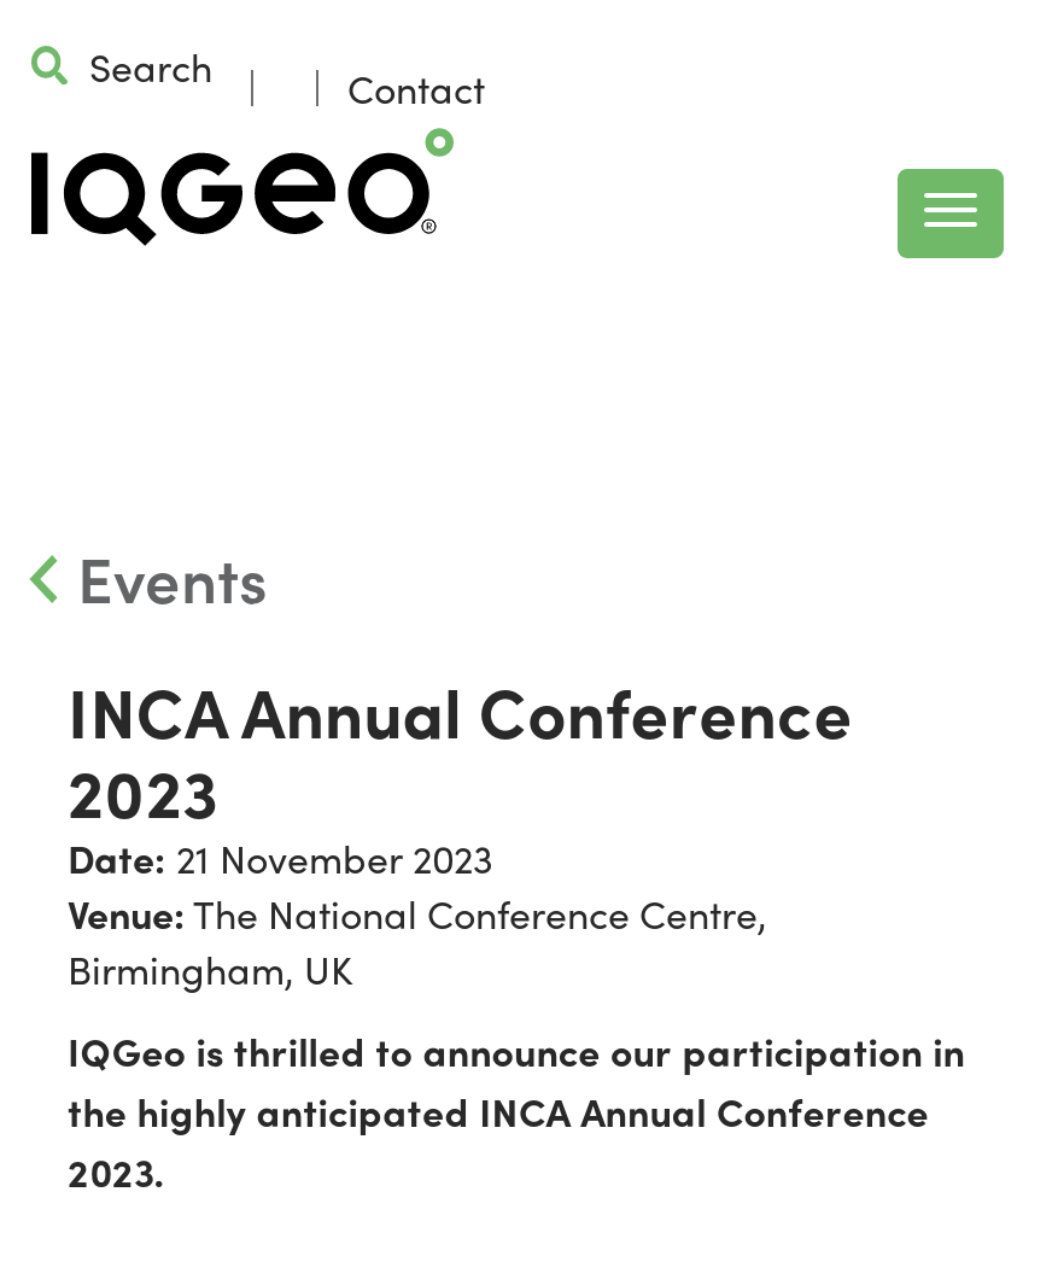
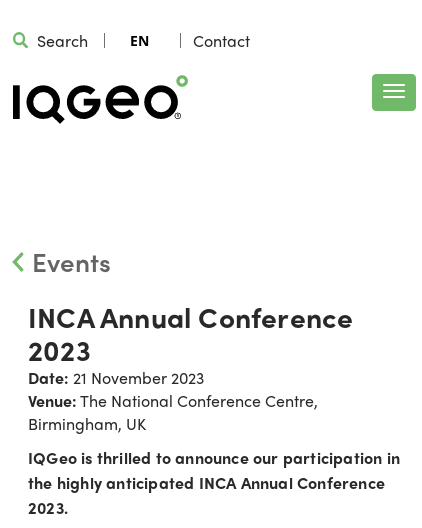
+ EN
